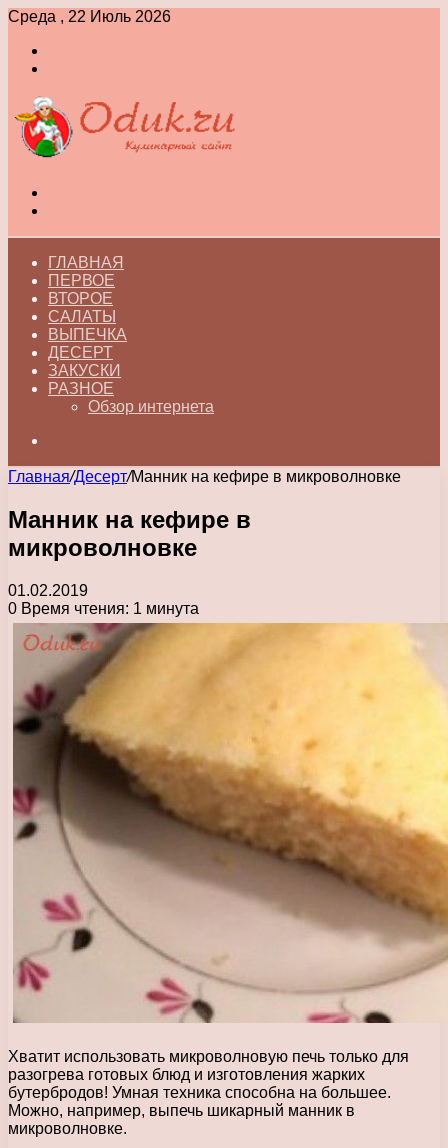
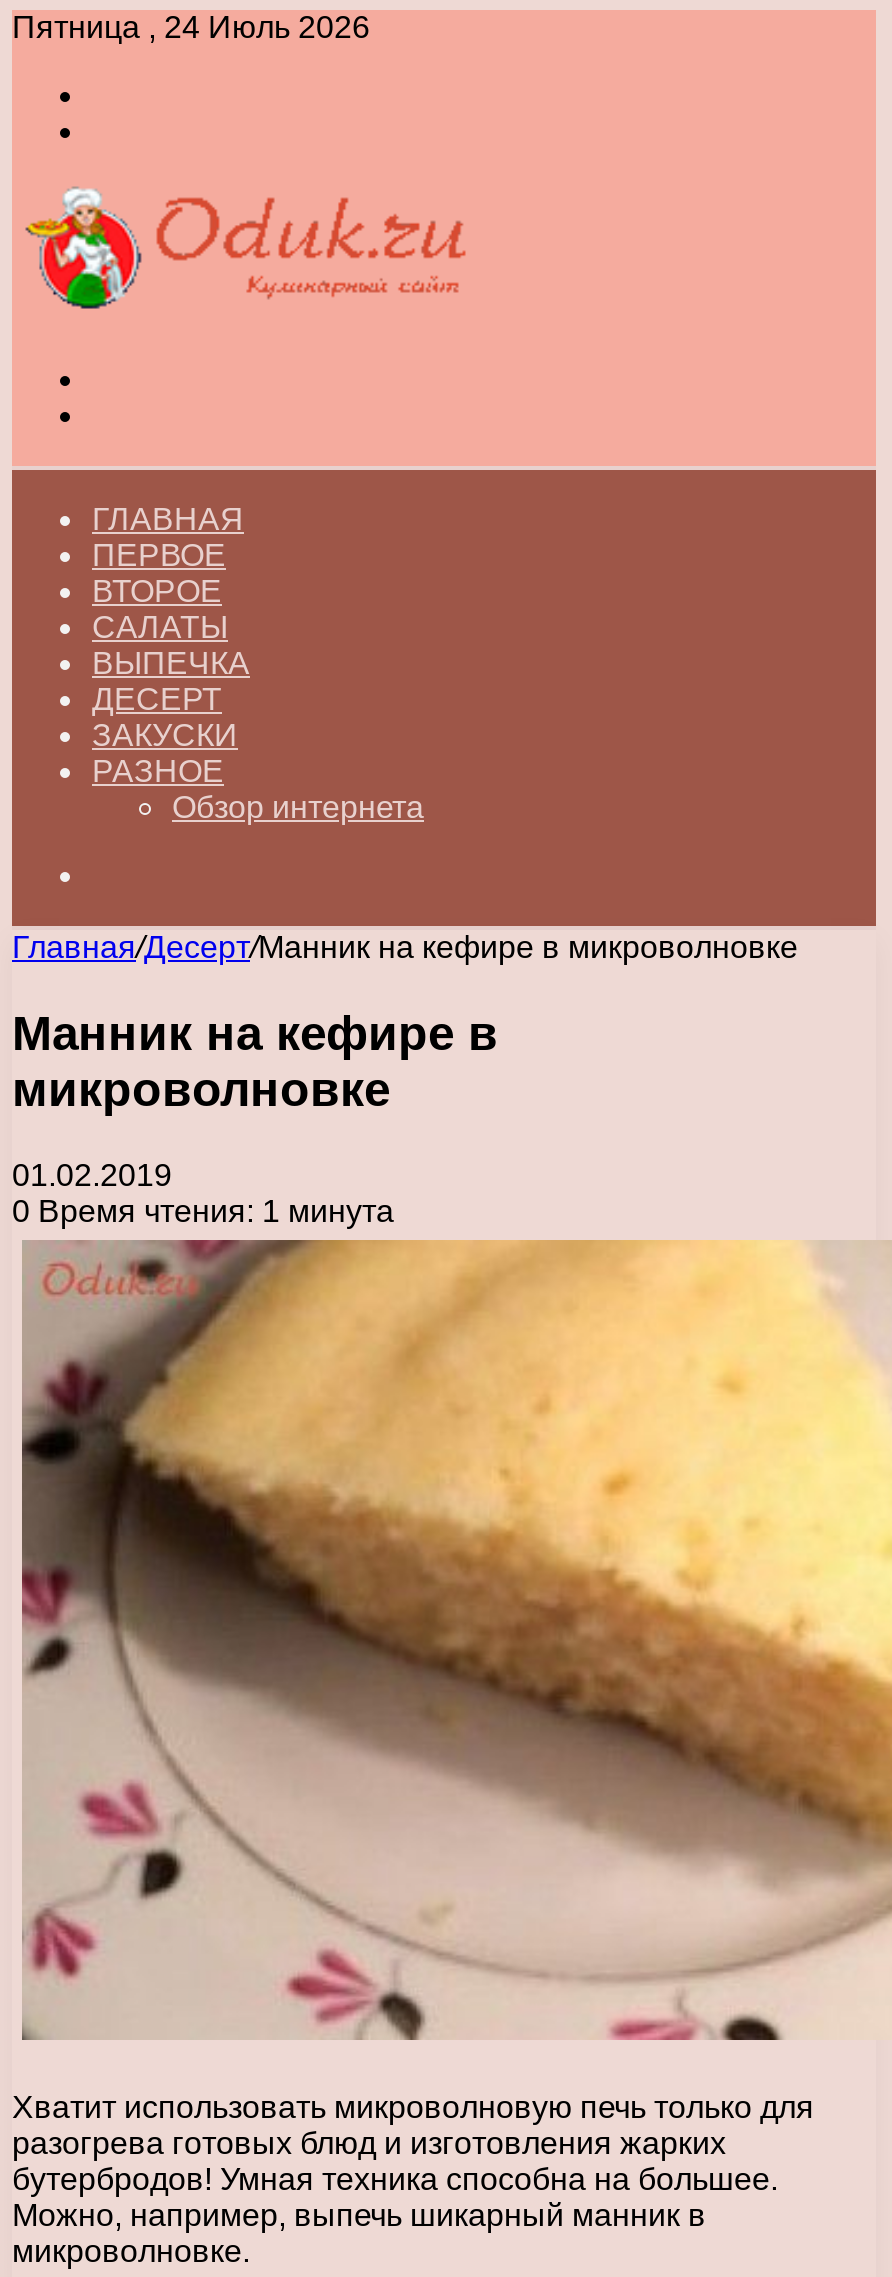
- Среда , 22 Июль 2026
+ Пятница , 24 Июль 2026
